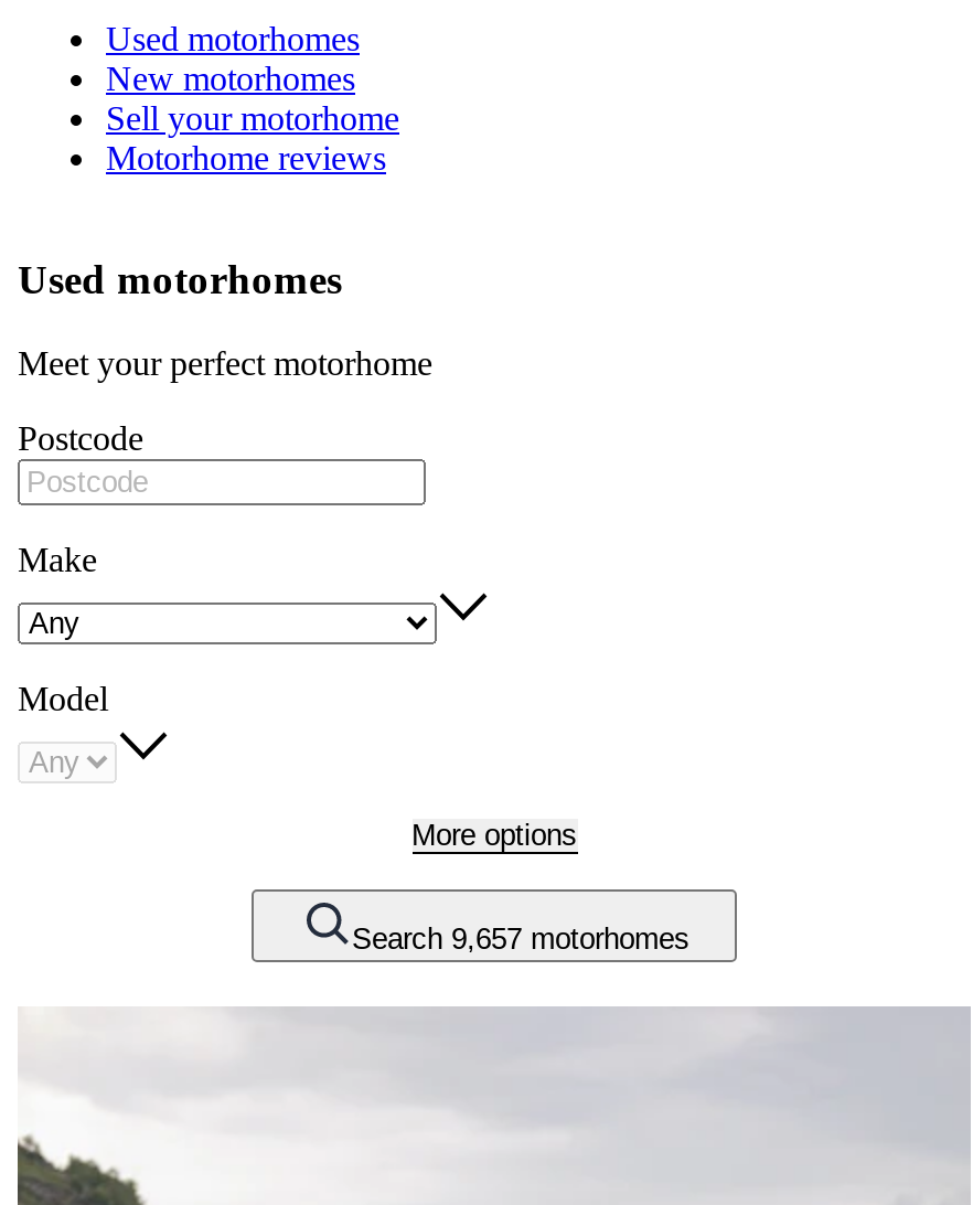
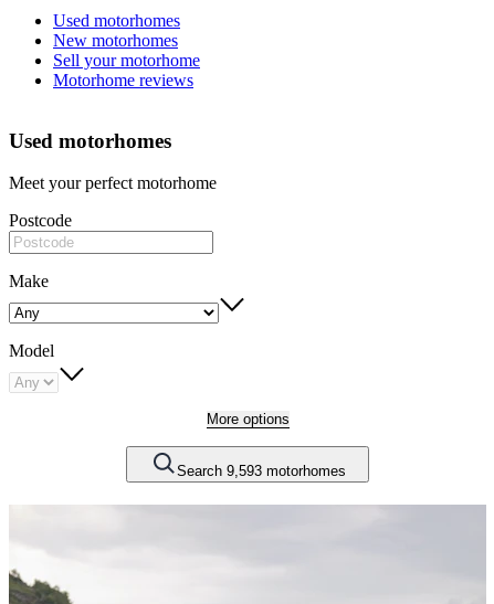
- Search 9,657 motorhomes
+ Search 9,593 motorhomes
